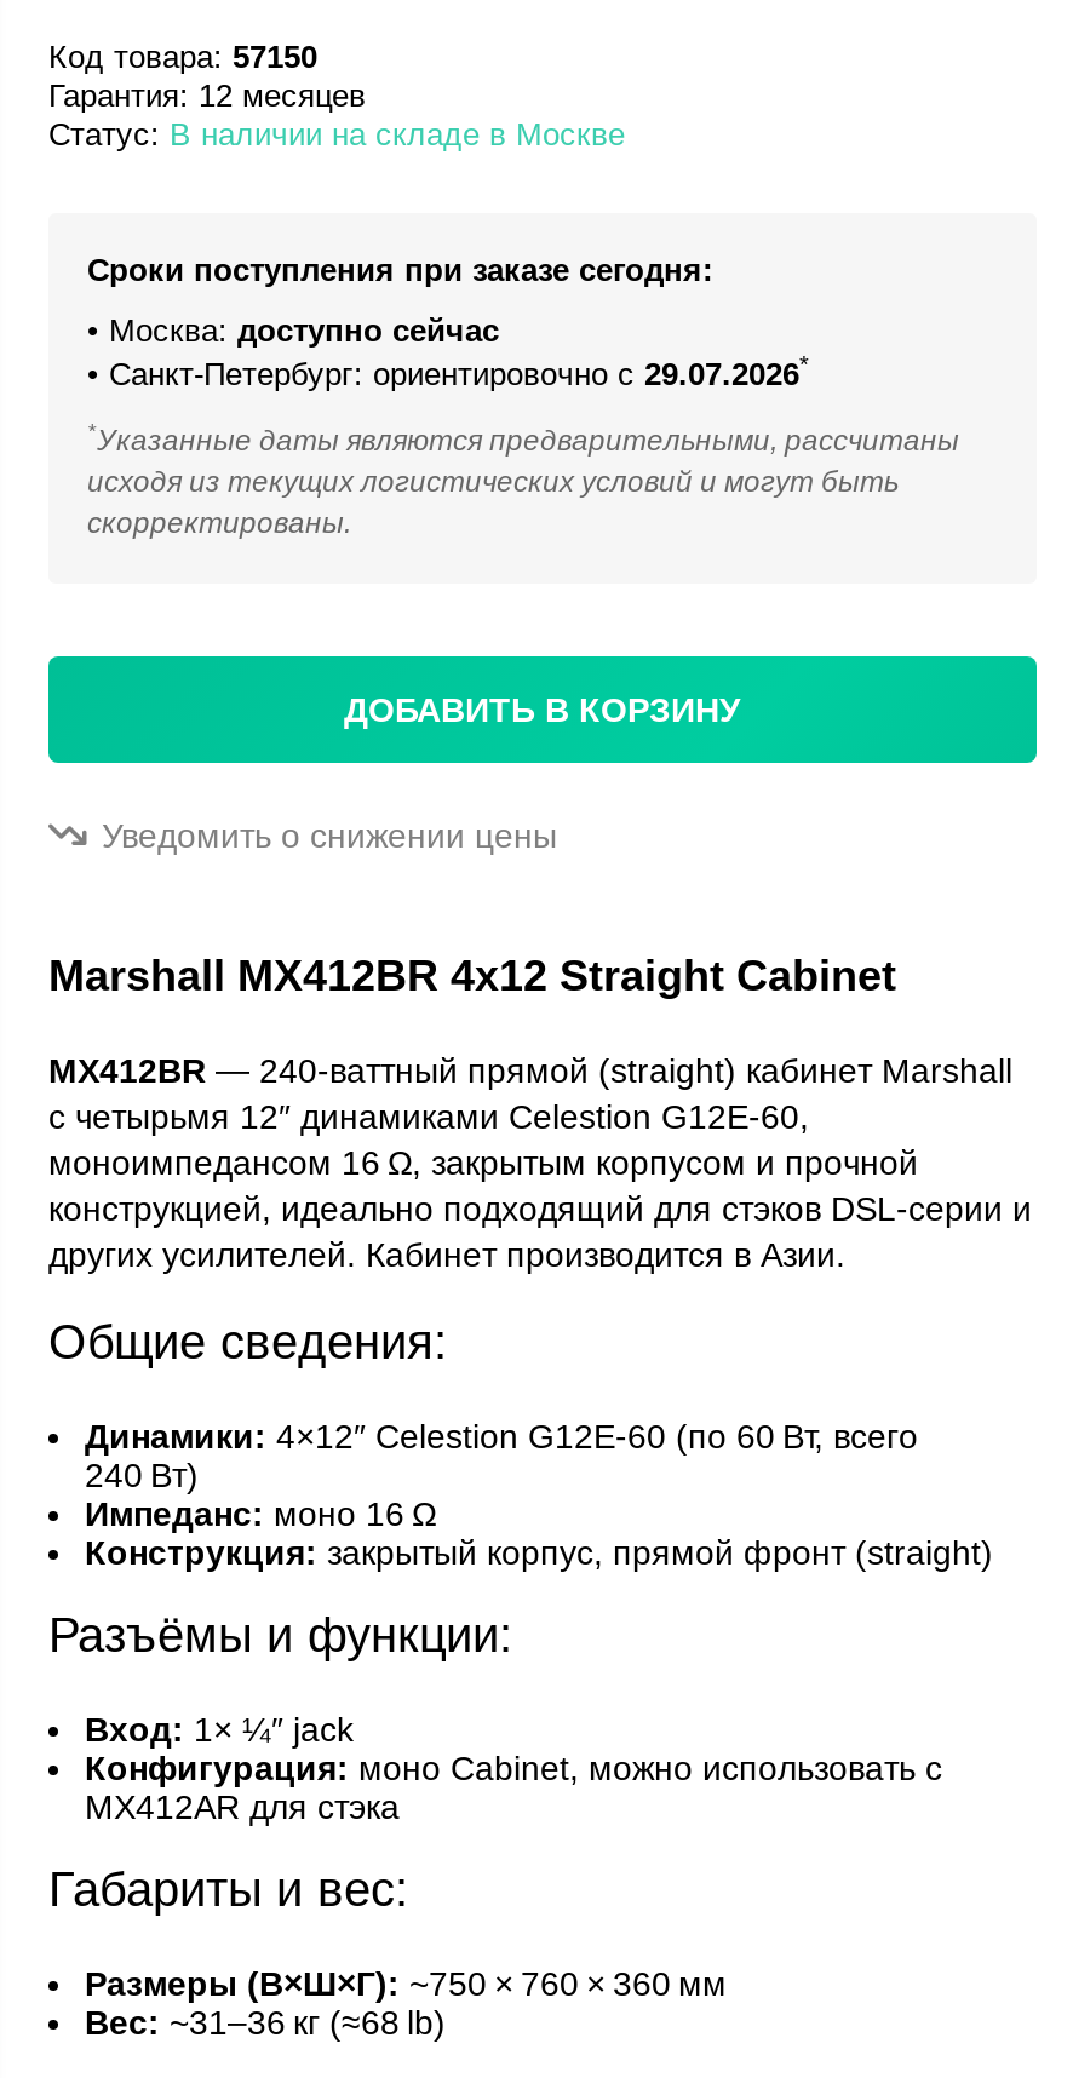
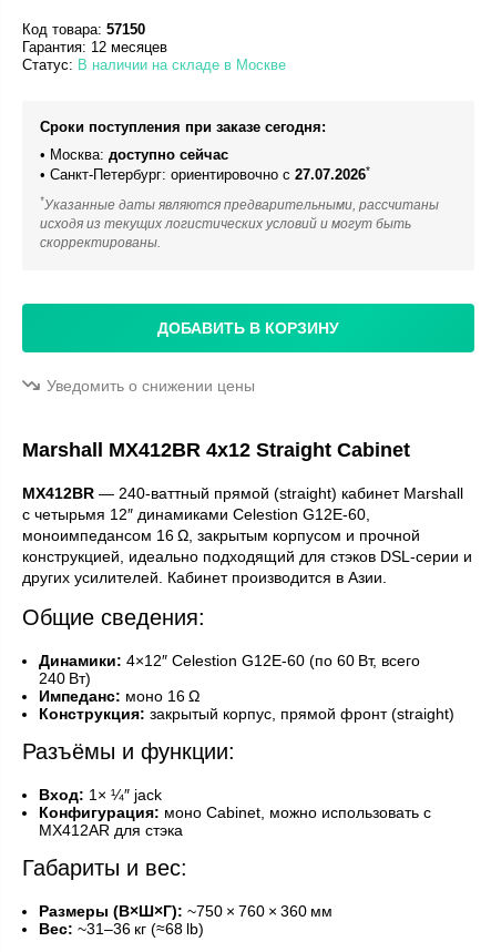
- • Санкт-Петербург: ориентировочно с 29.07.2026*
+ • Санкт-Петербург: ориентировочно с 27.07.2026*
